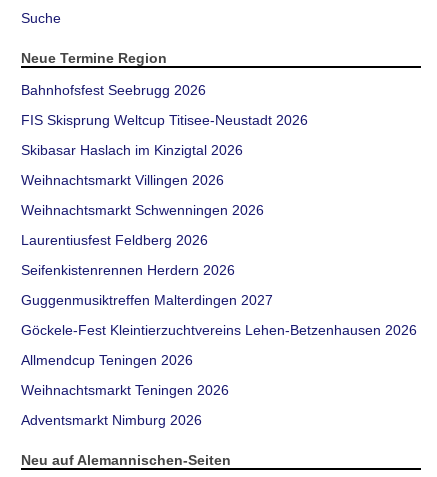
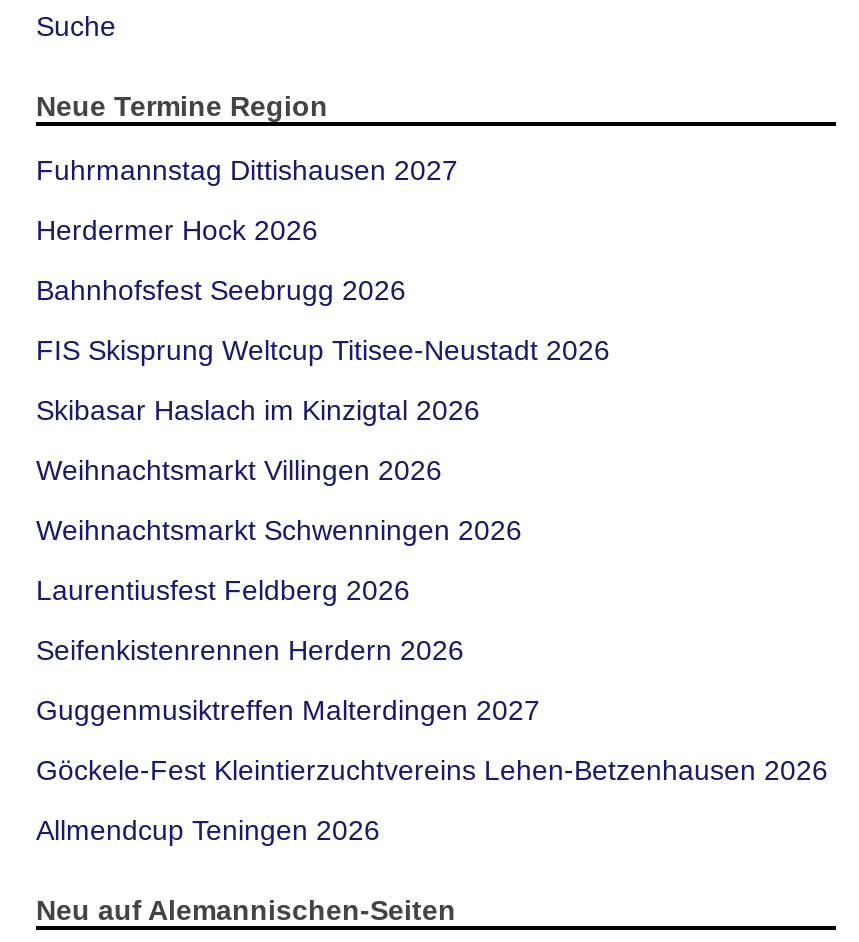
+ Fuhrmannstag Dittishausen 2027
+ Herdermer Hock 2026

moved down: Bahnhofsfest Seebrugg 2026 | FIS Skisprung Weltcup Titisee-Neustadt 2026 | Skibasar Haslach im Kinzigtal 2026 | ... | Göckele-Fest Kleintierzuchtvereins Lehen-Betzenhausen 2026 | Allmendcup Teningen 2026

- Weihnachtsmarkt Teningen 2026
- Adventsmarkt Nimburg 2026
